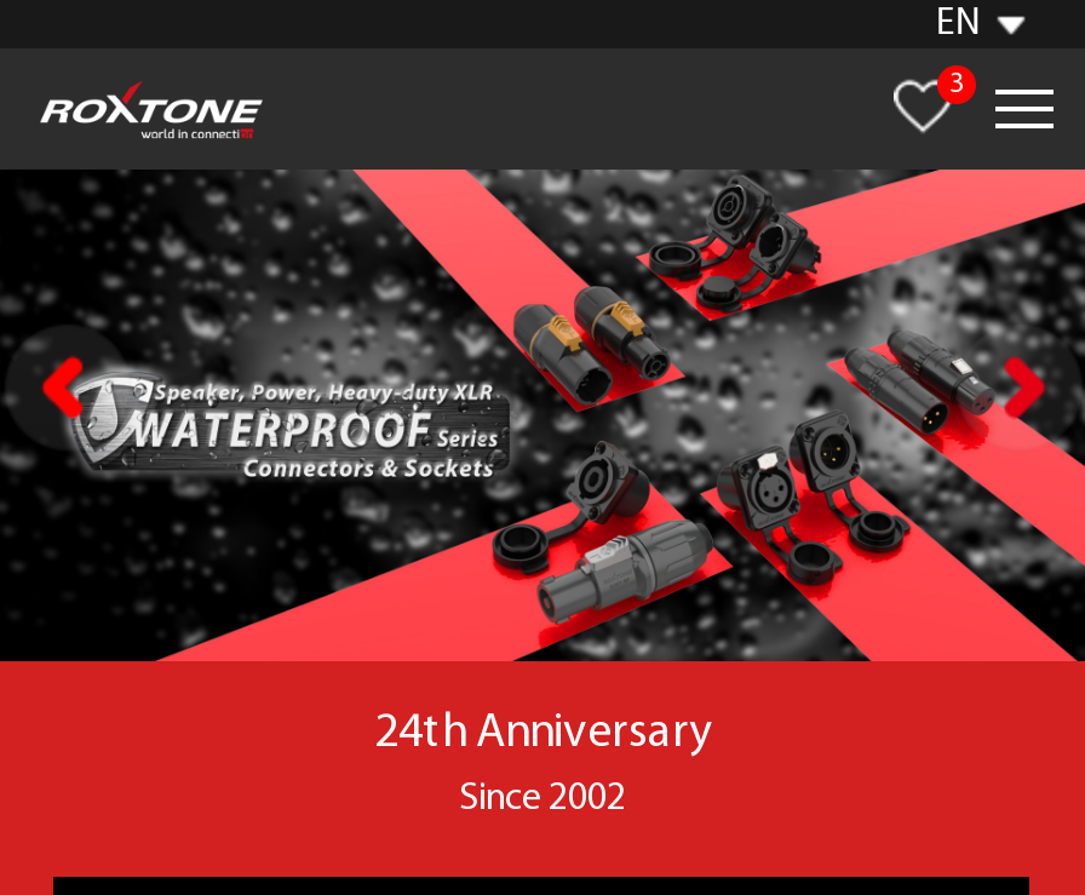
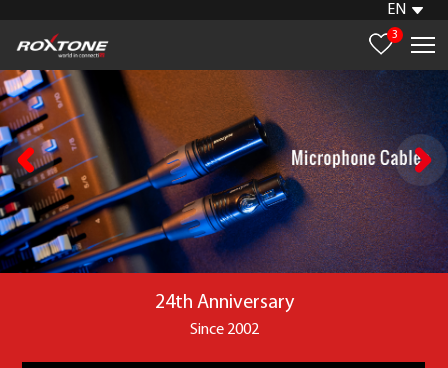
- [image]
+ [image]
